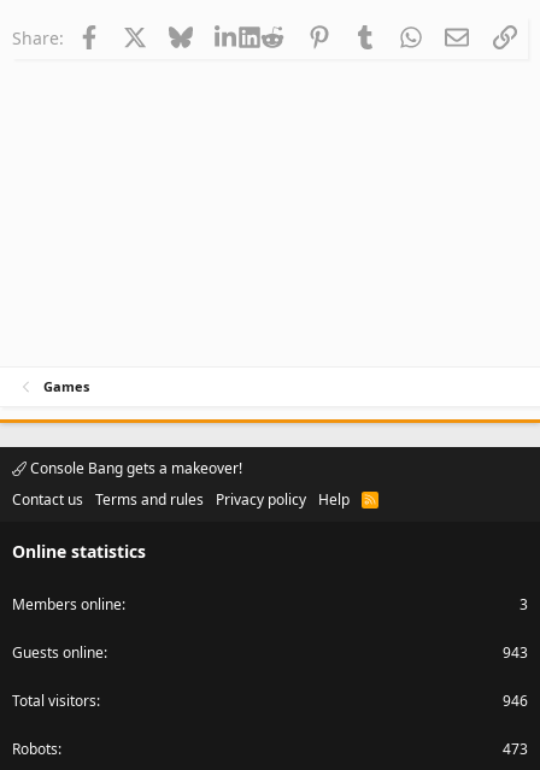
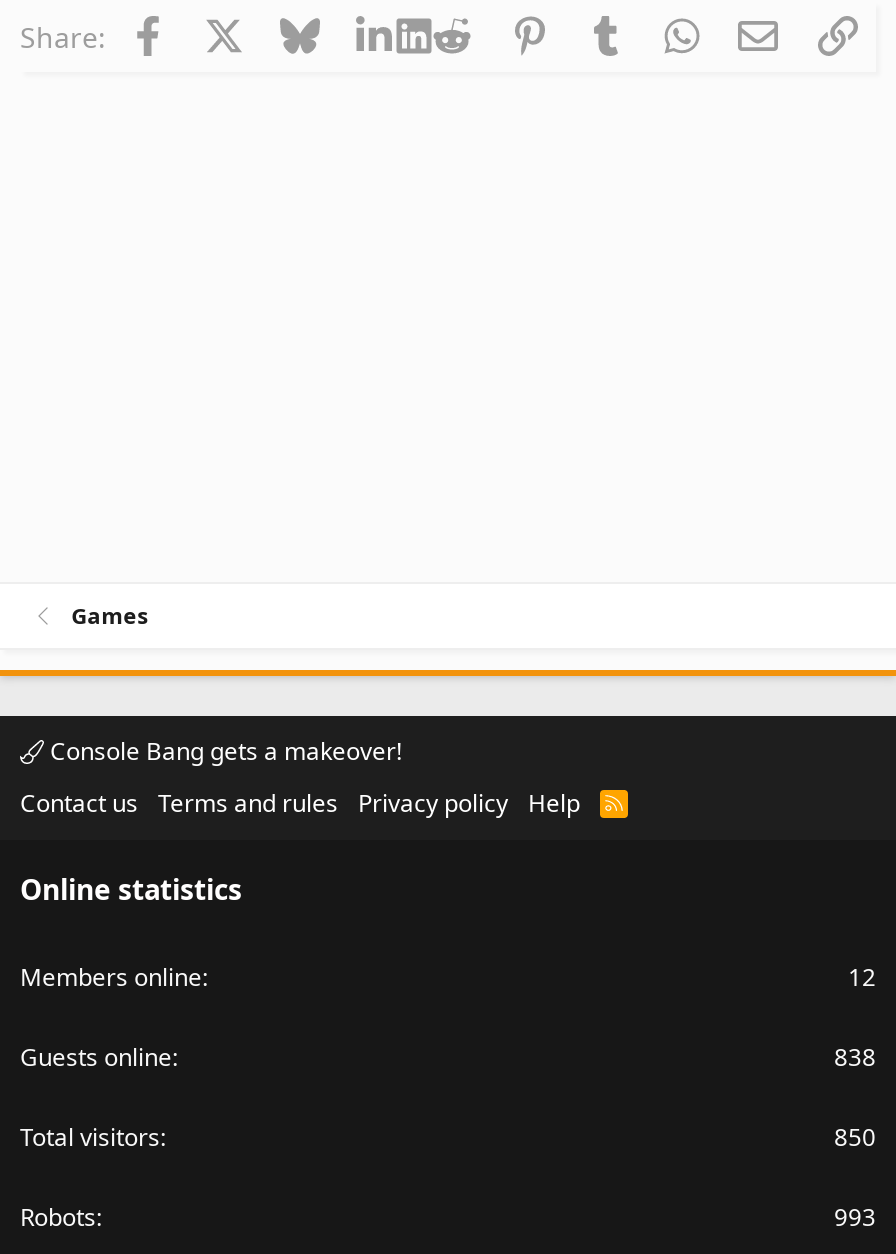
- 3
+ 12

- 943
+ 838

- 946
+ 850

- 473
+ 993
